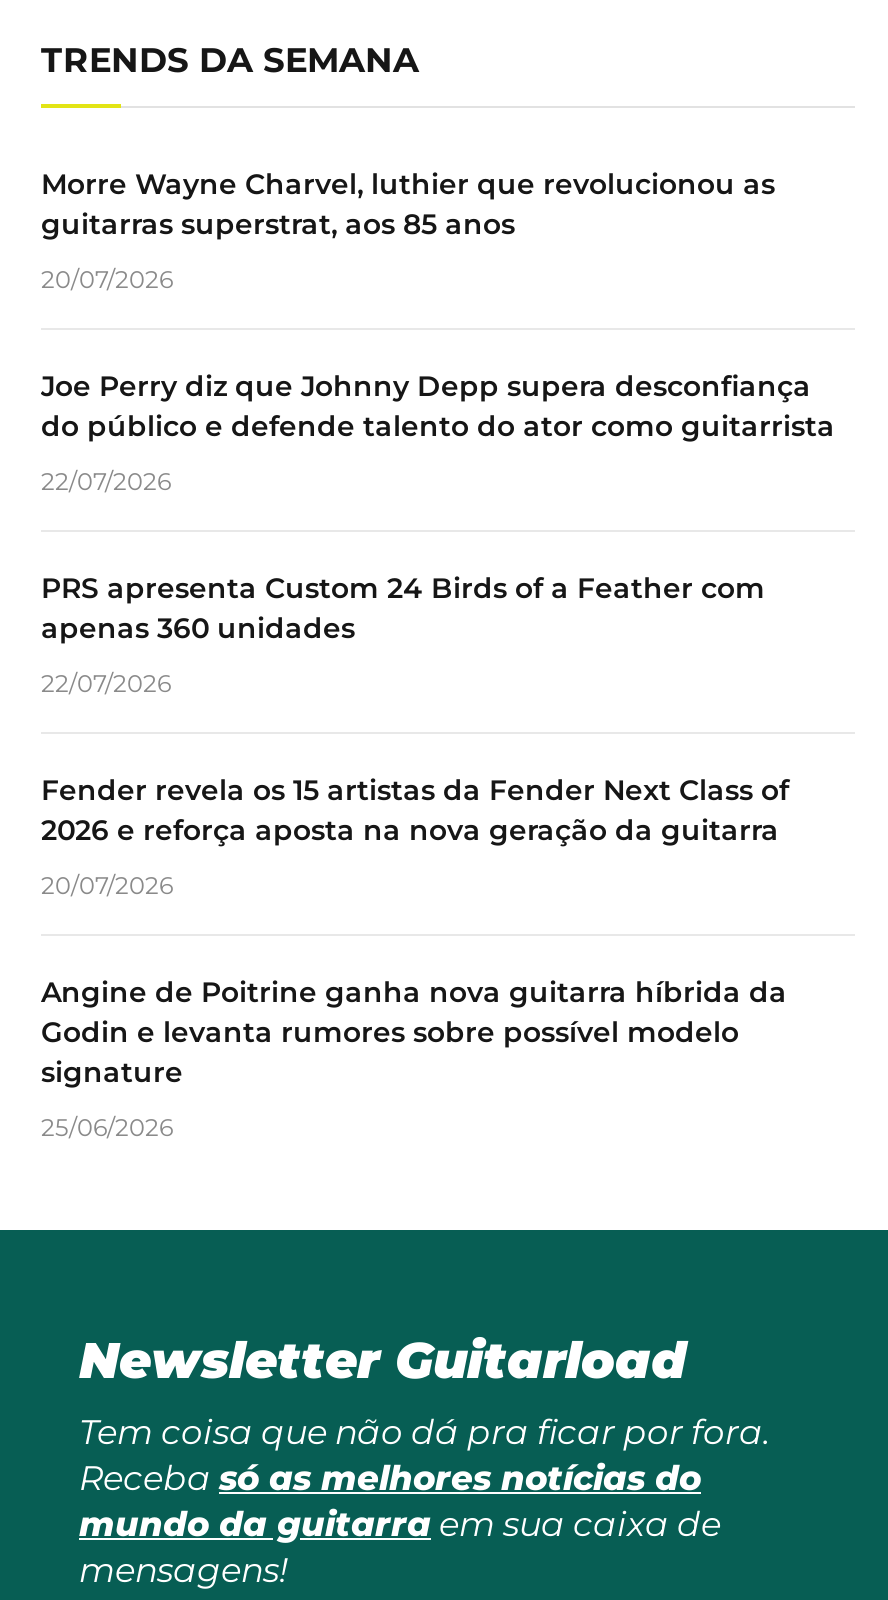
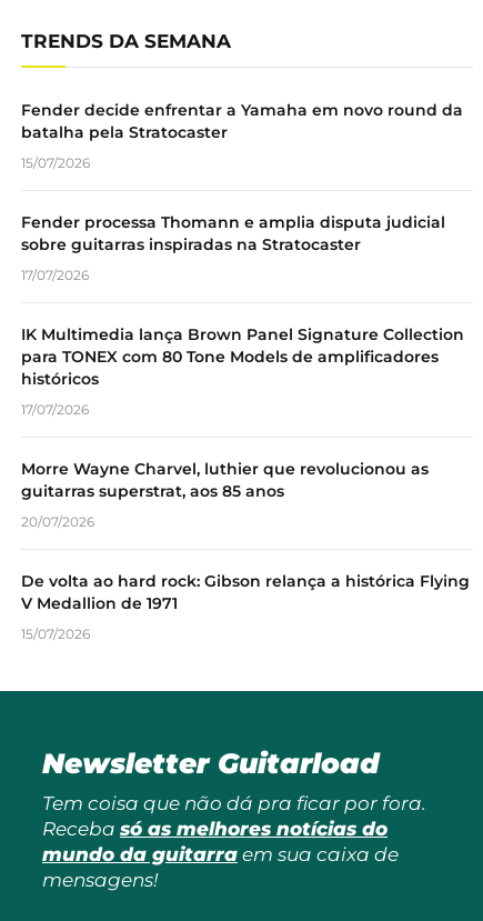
+ Fender decide enfrentar a Yamaha em novo round da
+ batalha pela Stratocaster
+ 15/07/2026
+ Fender processa Thomann e amplia disputa judicial
+ sobre guitarras inspiradas na Stratocaster
+ 17/07/2026
+ IK Multimedia lança Brown Panel Signature Collection
+ para TONEX com 80 Tone Models de amplificadores
+ históricos
+ 17/07/2026

moved down: Morre Wayne Charvel, luthier que revolucionou as | guitarras superstrat, aos 85 anos | 20/07/2026

- Joe Perry diz que Johnny Depp supera desconfiança
- do público e defende talento do ator como guitarrista
- 22/07/2026
- PRS apresenta Custom 24 Birds of a Feather com
- apenas 360 unidades
- 22/07/2026
- Fender revela os 15 artistas da Fender Next Class of
- 2026 e reforça aposta na nova geração da guitarra
- 20/07/2026
- Angine de Poitrine ganha nova guitarra híbrida da
- Godin e levanta rumores sobre possível modelo
- signature
- 25/06/2026
+ De volta ao hard rock: Gibson relança a histórica Flying
+ V Medallion de 1971
+ 15/07/2026
